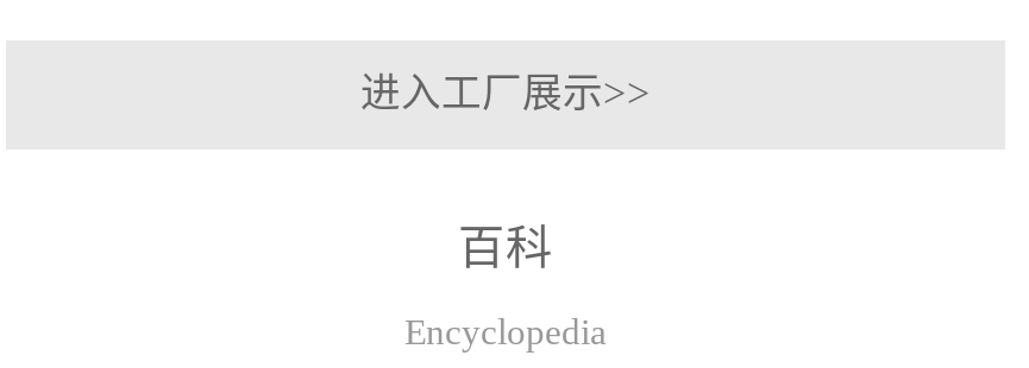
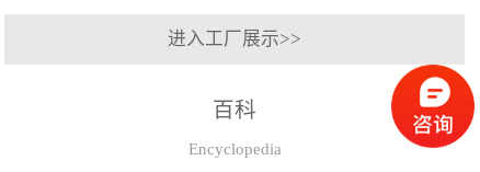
+ [image]
